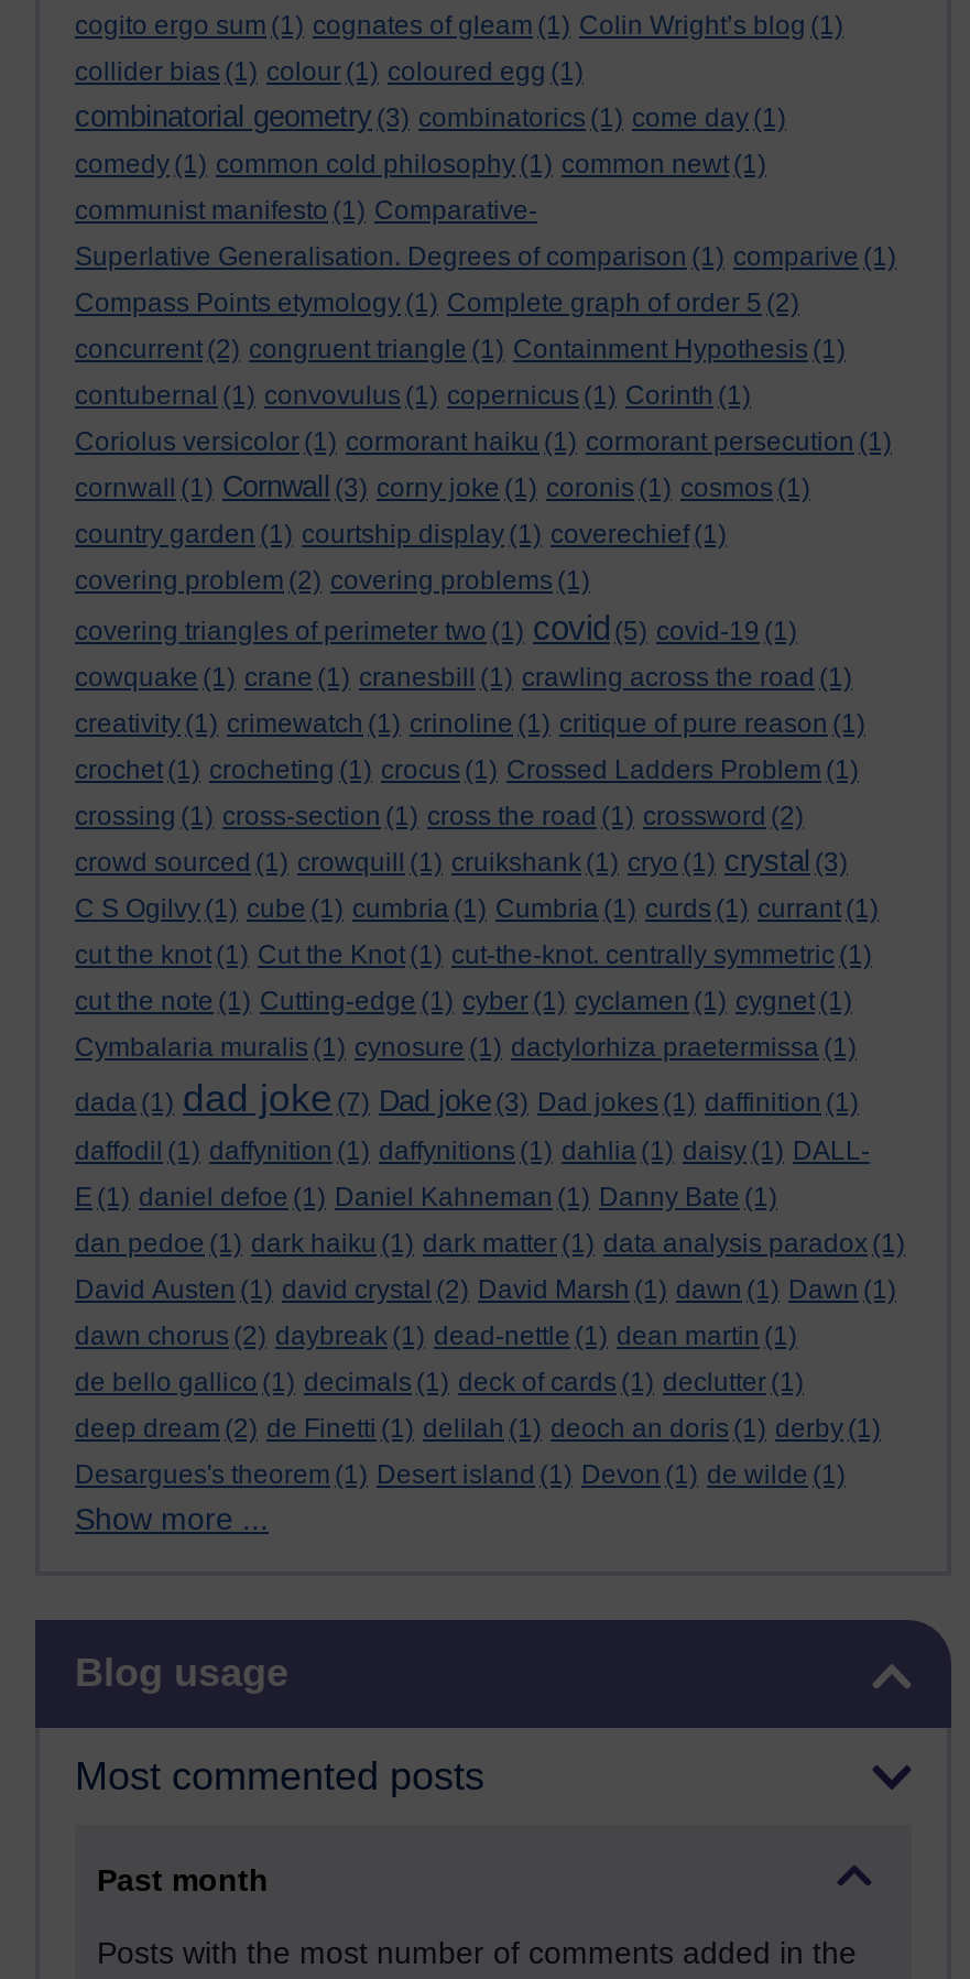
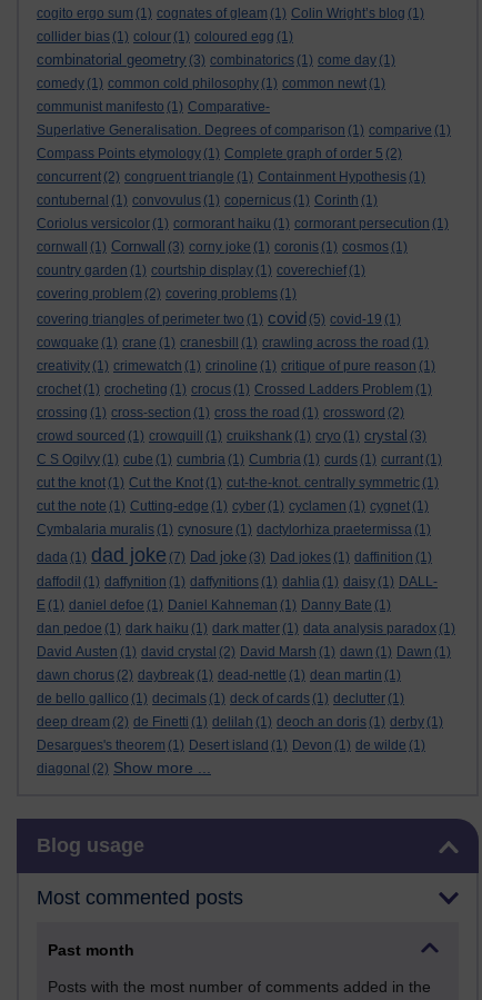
- Show more ...
+ diagonal (2) Show more ...
